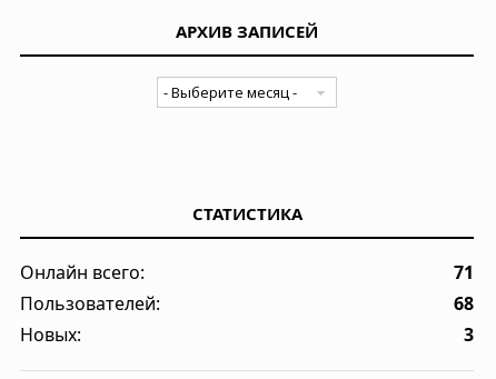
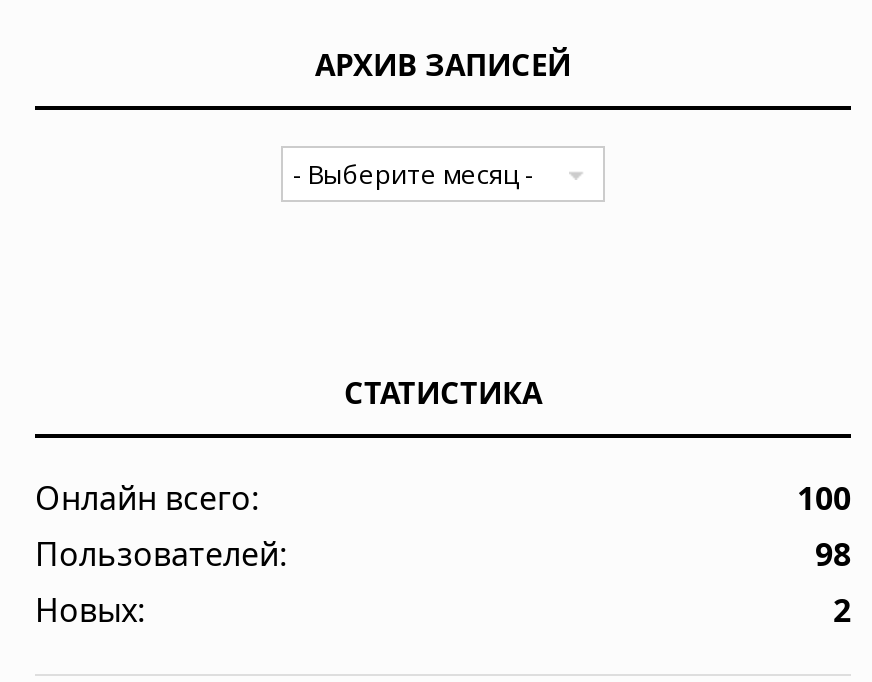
- 71
+ 100

- 68
+ 98

- 3
+ 2
